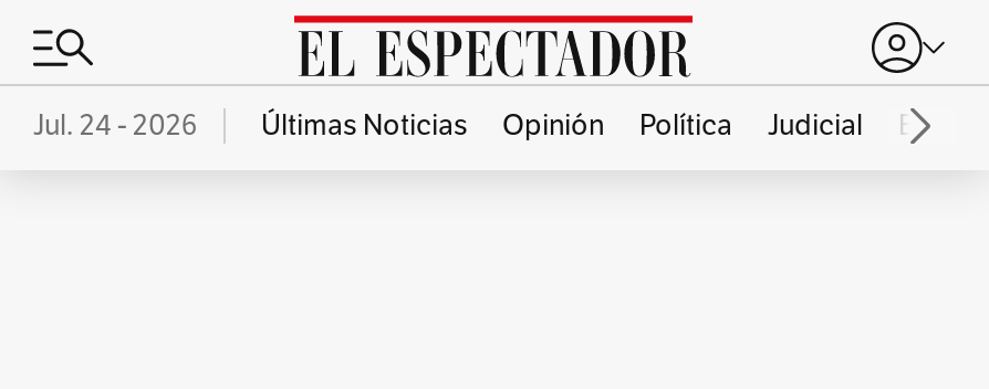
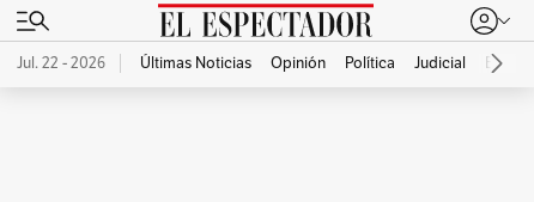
- Jul. 24 - 2026
+ Jul. 22 - 2026
